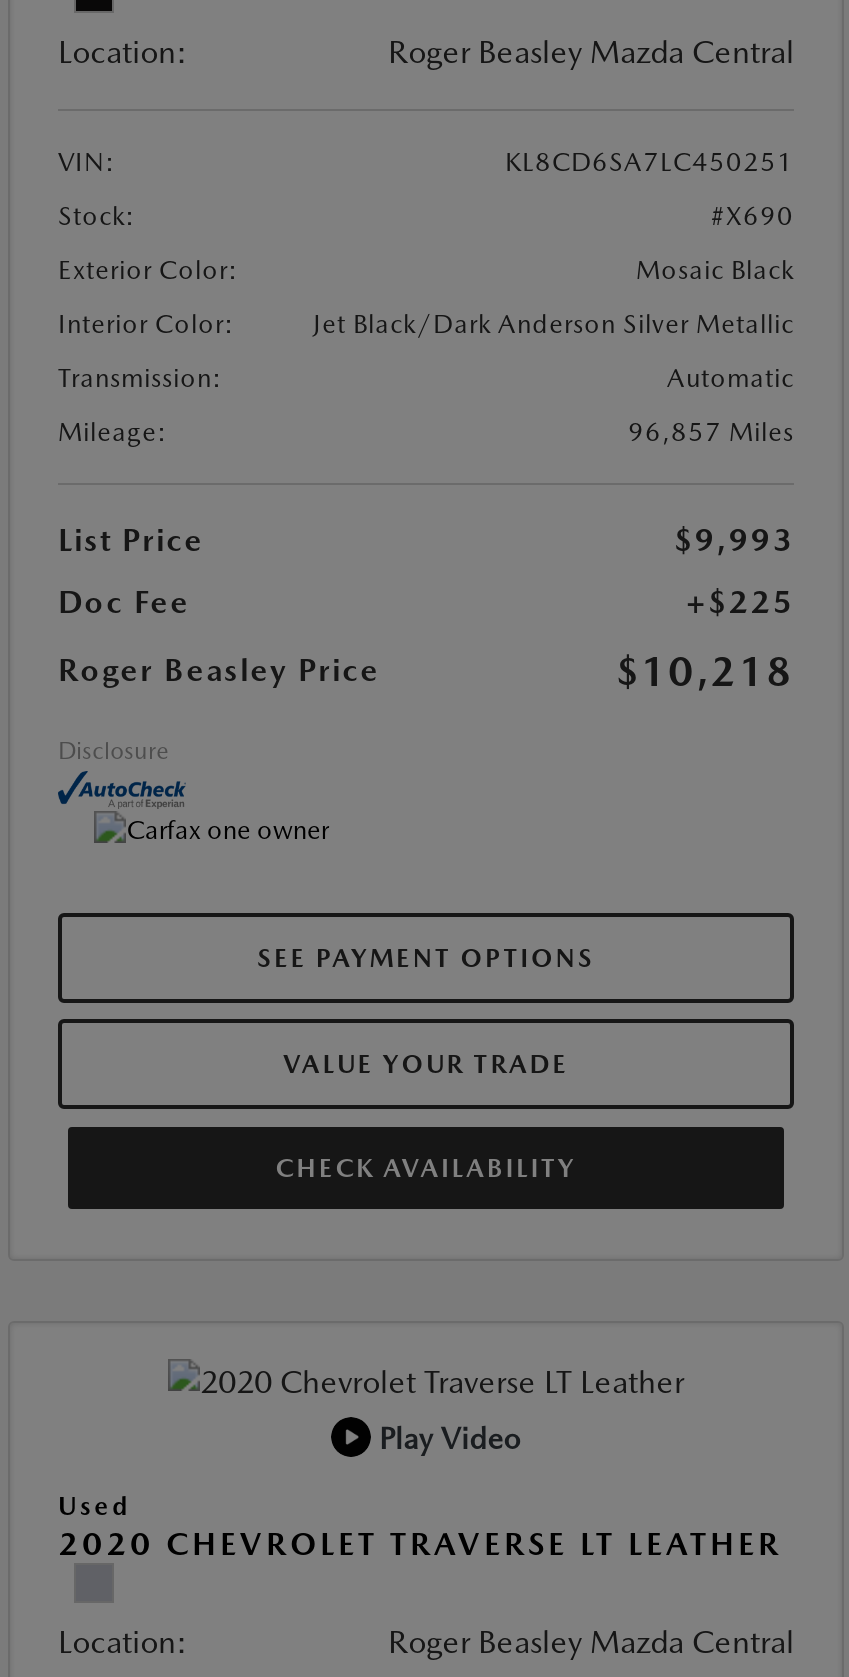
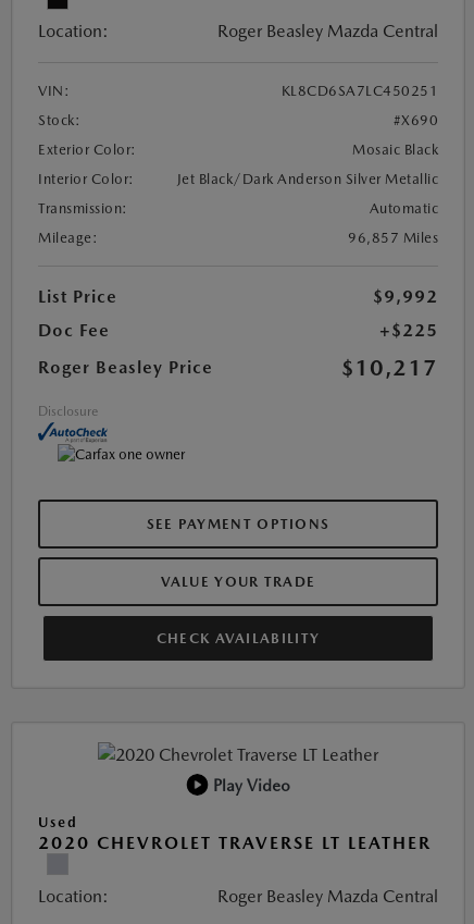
- $9,993
+ $9,992

- $10,218
+ $10,217
